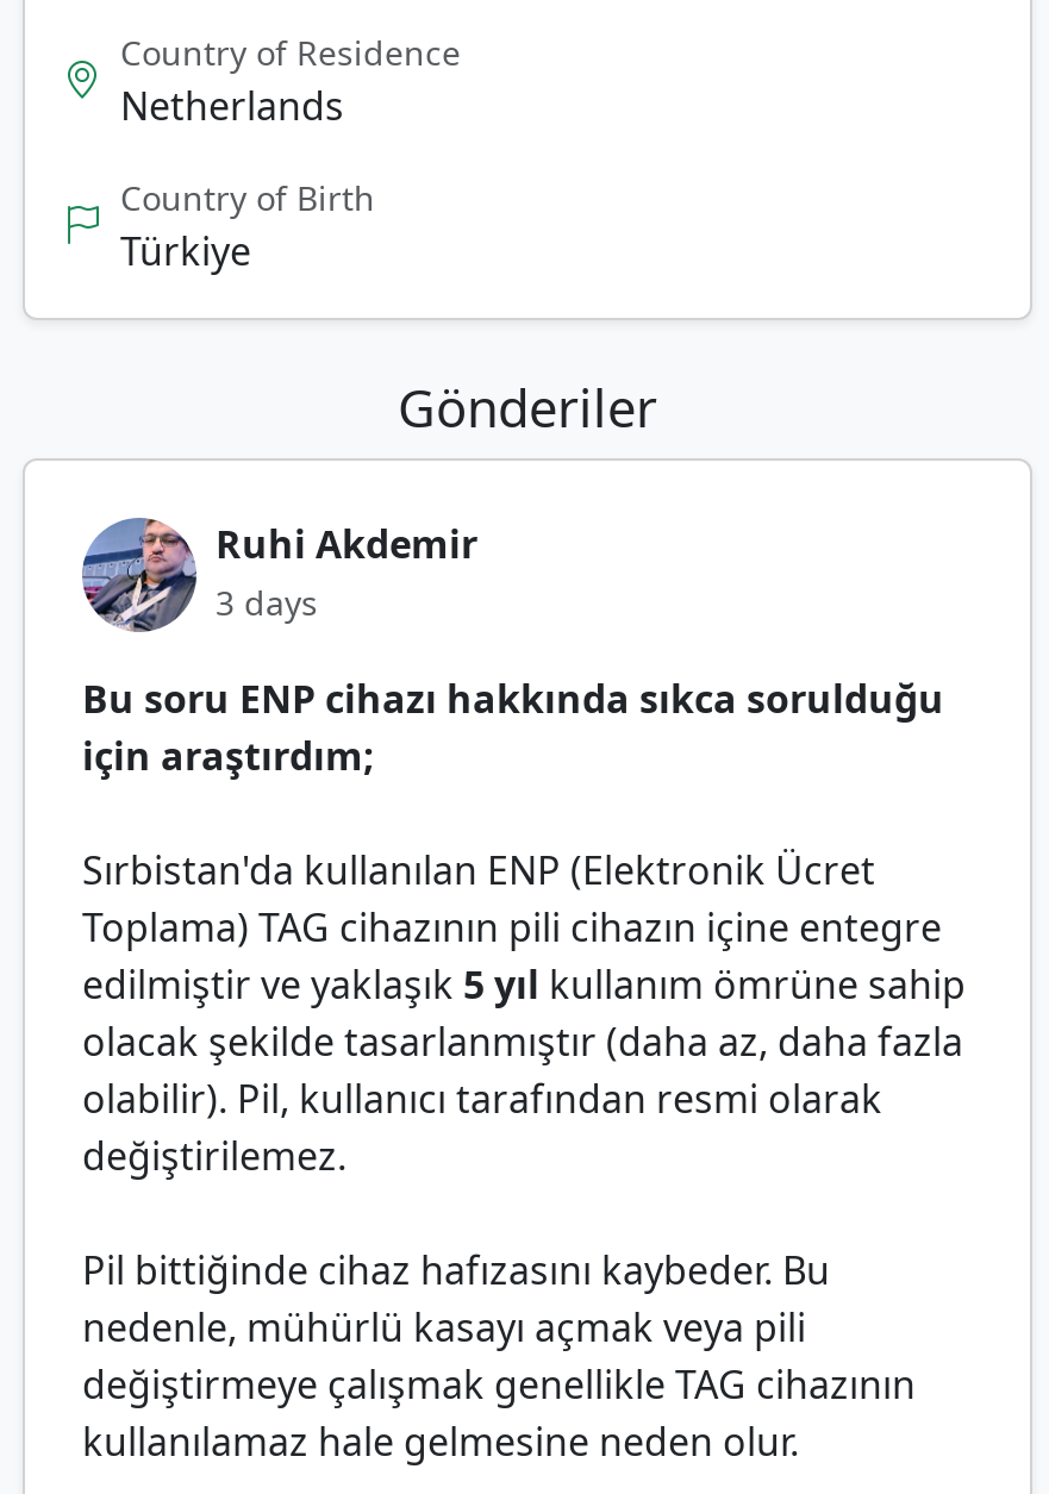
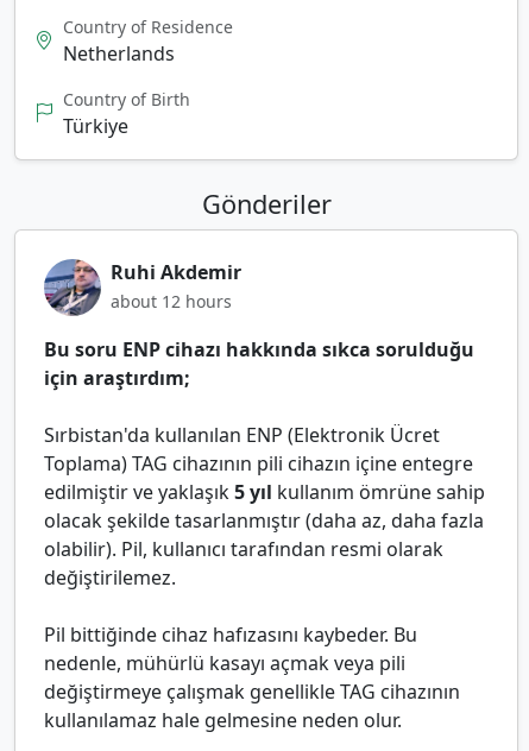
- 3 days
+ about 12 hours
